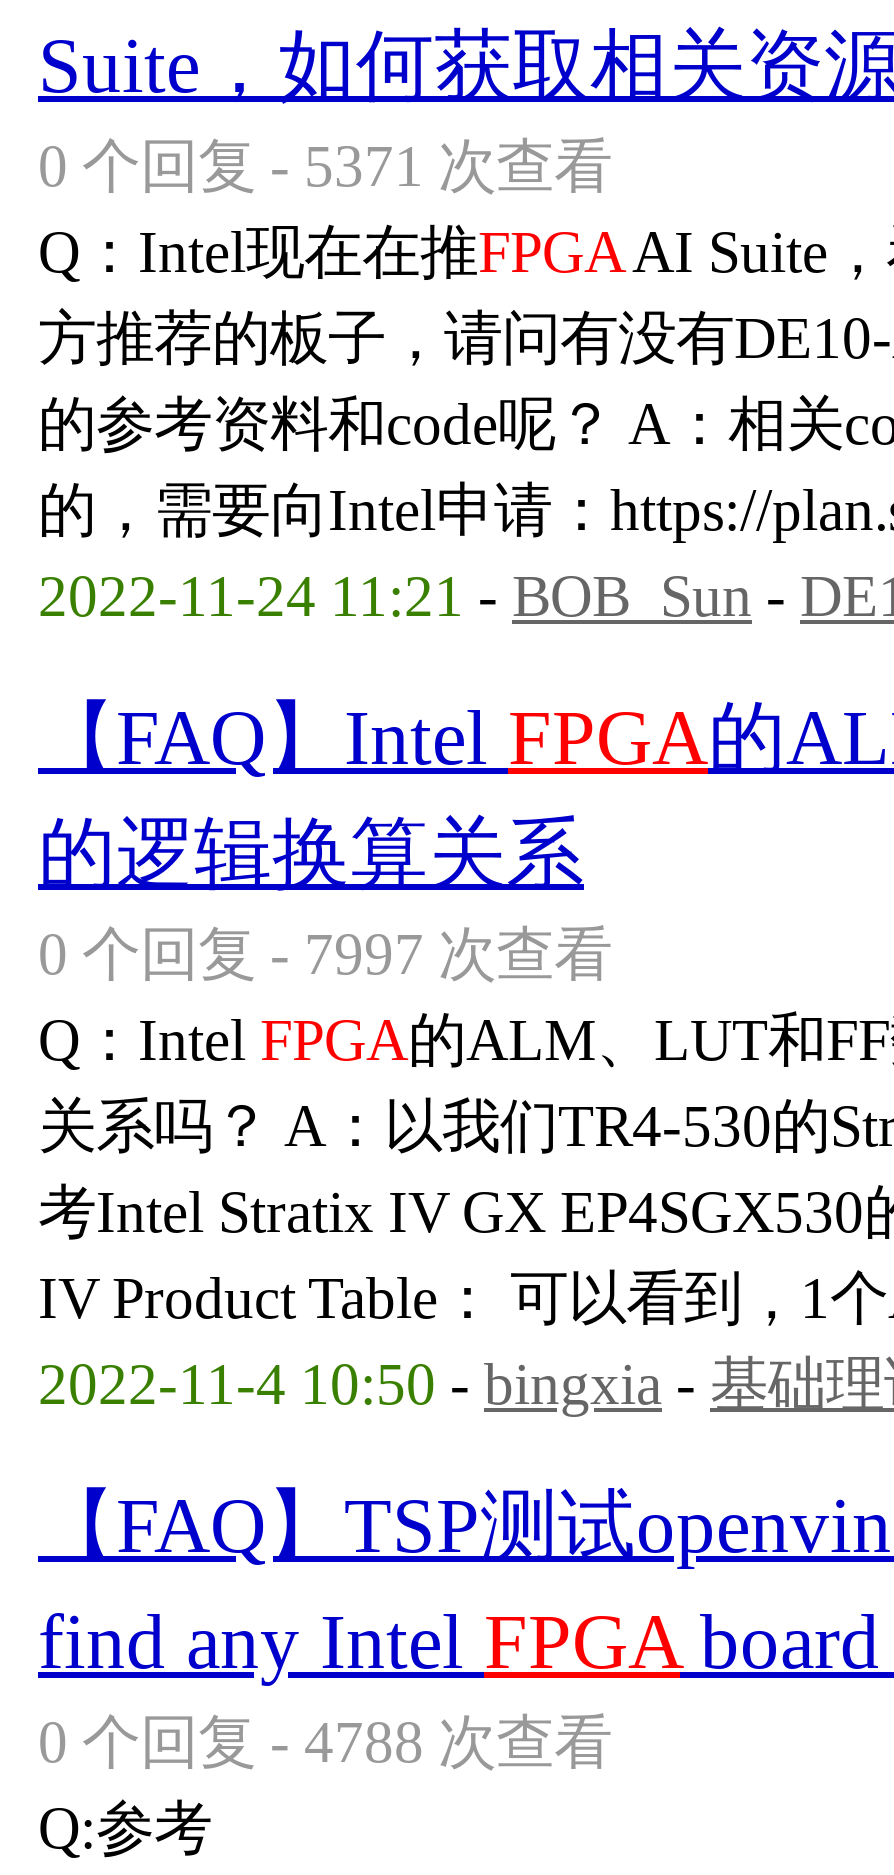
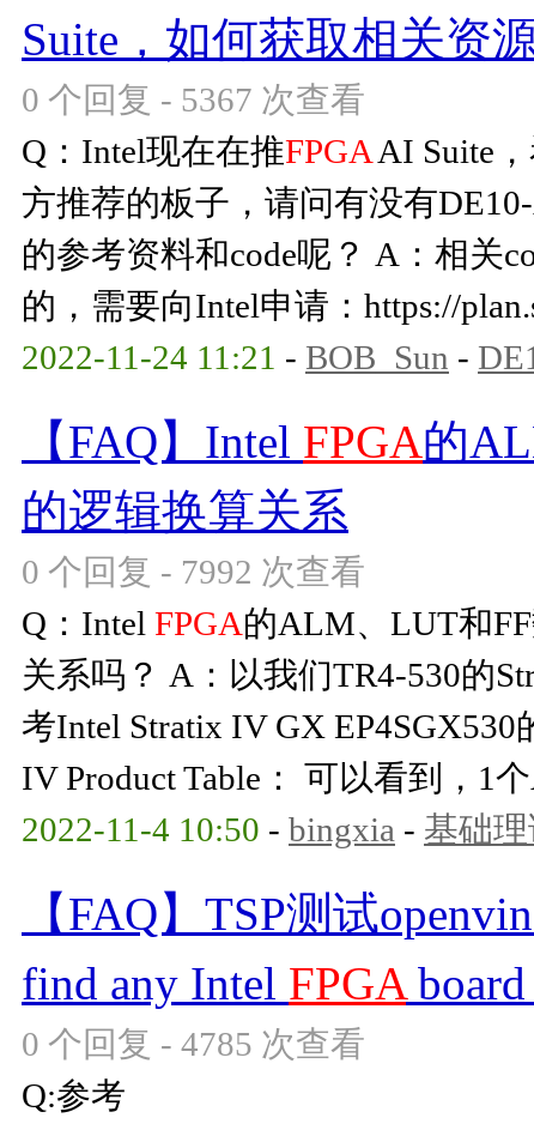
- 0 个回复 - 5371 次查看
+ 0 个回复 - 5367 次查看

- 0 个回复 - 7997 次查看
+ 0 个回复 - 7992 次查看

- 0 个回复 - 4788 次查看
+ 0 个回复 - 4785 次查看
